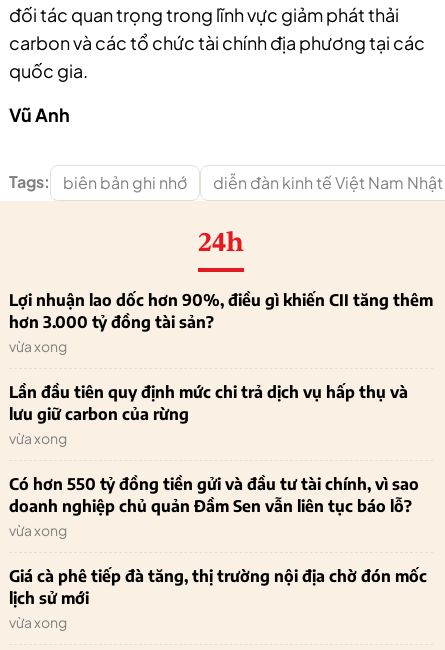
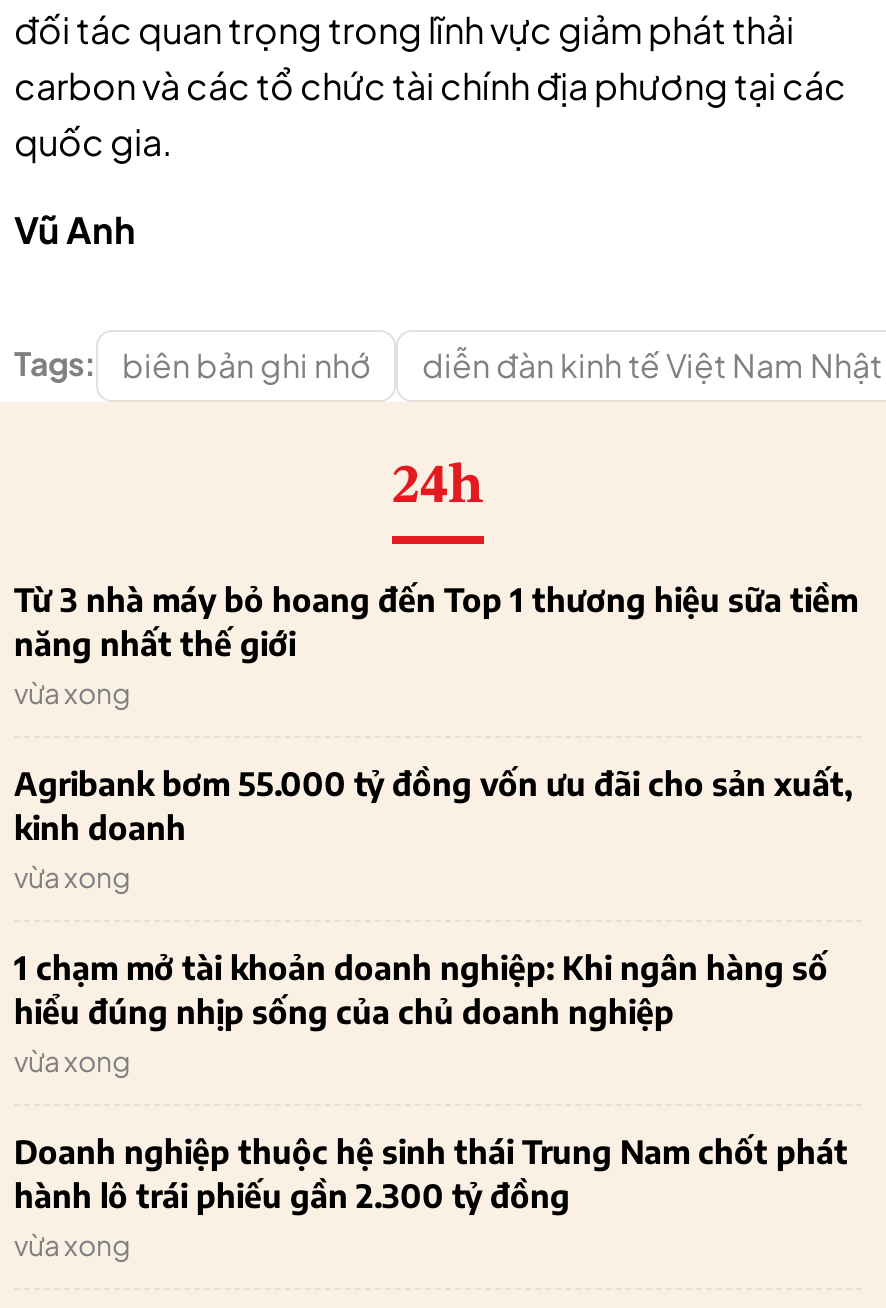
- Lợi nhuận lao dốc hơn 90%, điều gì khiến CII tăng thêm
- hơn 3.000 tỷ đồng tài sản?
+ Từ 3 nhà máy bỏ hoang đến Top 1 thương hiệu sữa tiềm
+ năng nhất thế giới

- Lần đầu tiên quy định mức chi trả dịch vụ hấp thụ và
- lưu giữ carbon của rừng
+ Agribank bơm 55.000 tỷ đồng vốn ưu đãi cho sản xuất,
+ kinh doanh

- Có hơn 550 tỷ đồng tiền gửi và đầu tư tài chính, vì sao
- doanh nghiệp chủ quản Đầm Sen vẫn liên tục báo lỗ?
+ 1 chạm mở tài khoản doanh nghiệp: Khi ngân hàng số
+ hiểu đúng nhịp sống của chủ doanh nghiệp

- Giá cà phê tiếp đà tăng, thị trường nội địa chờ đón mốc
- lịch sử mới
+ Doanh nghiệp thuộc hệ sinh thái Trung Nam chốt phát
+ hành lô trái phiếu gần 2.300 tỷ đồng
